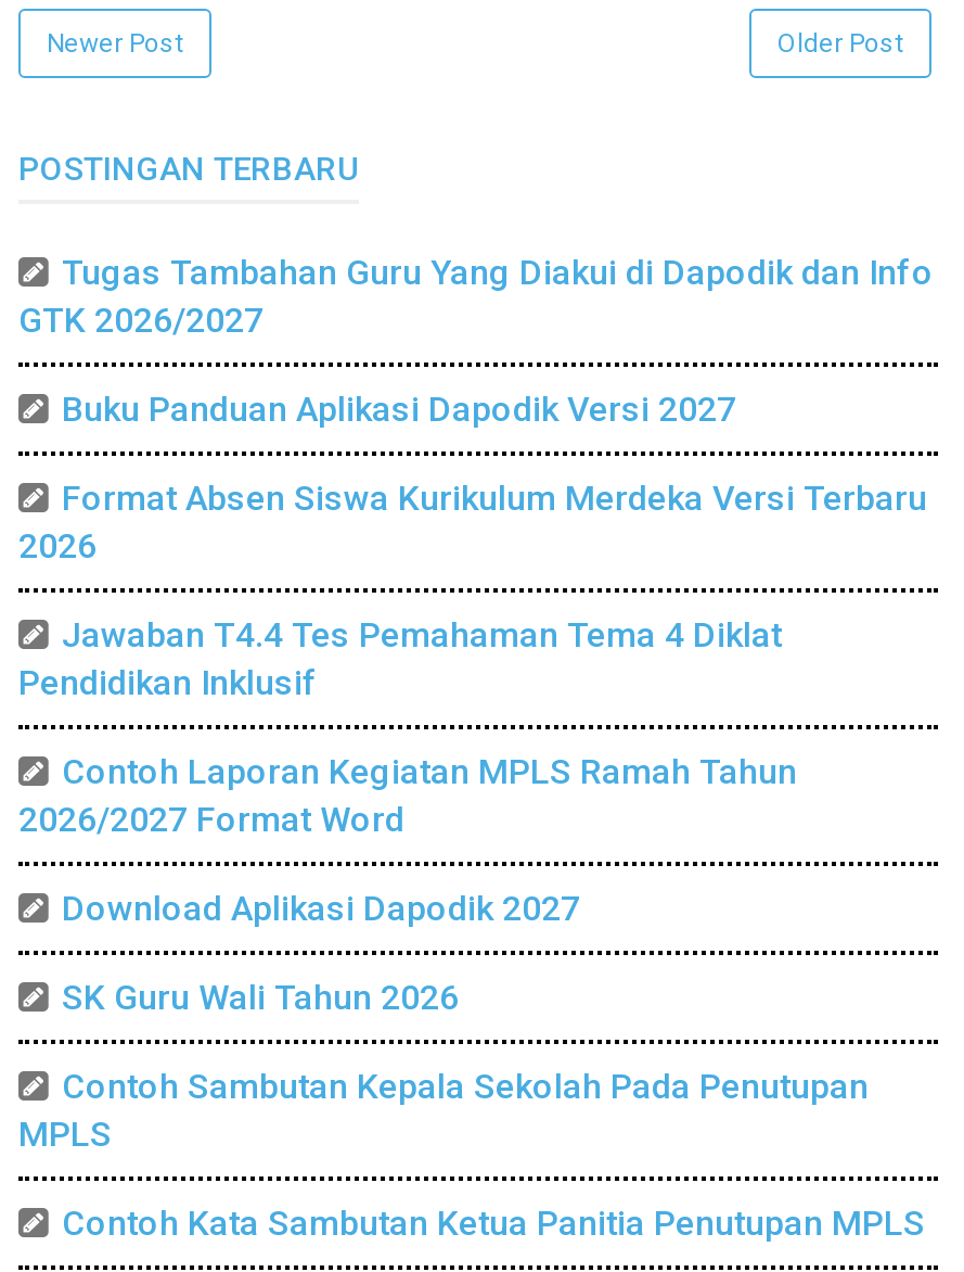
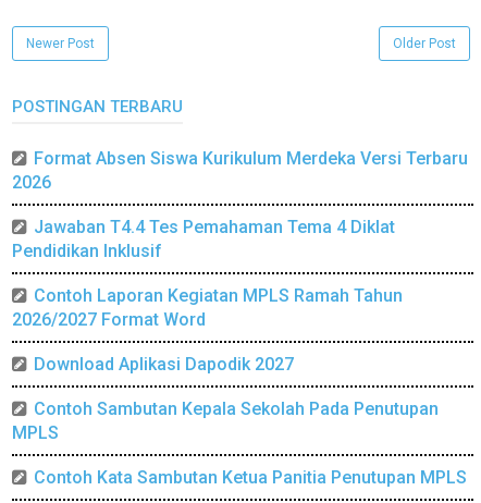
- Tugas Tambahan Guru Yang Diakui di Dapodik dan Info
- GTK 2026/2027
- Buku Panduan Aplikasi Dapodik Versi 2027

- SK Guru Wali Tahun 2026
